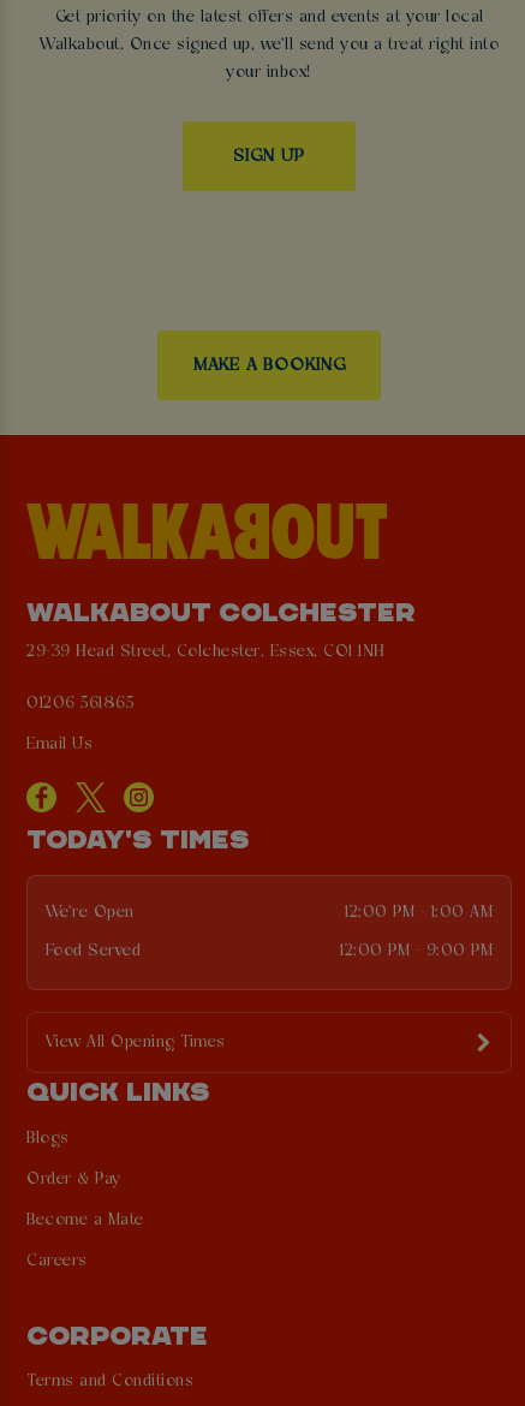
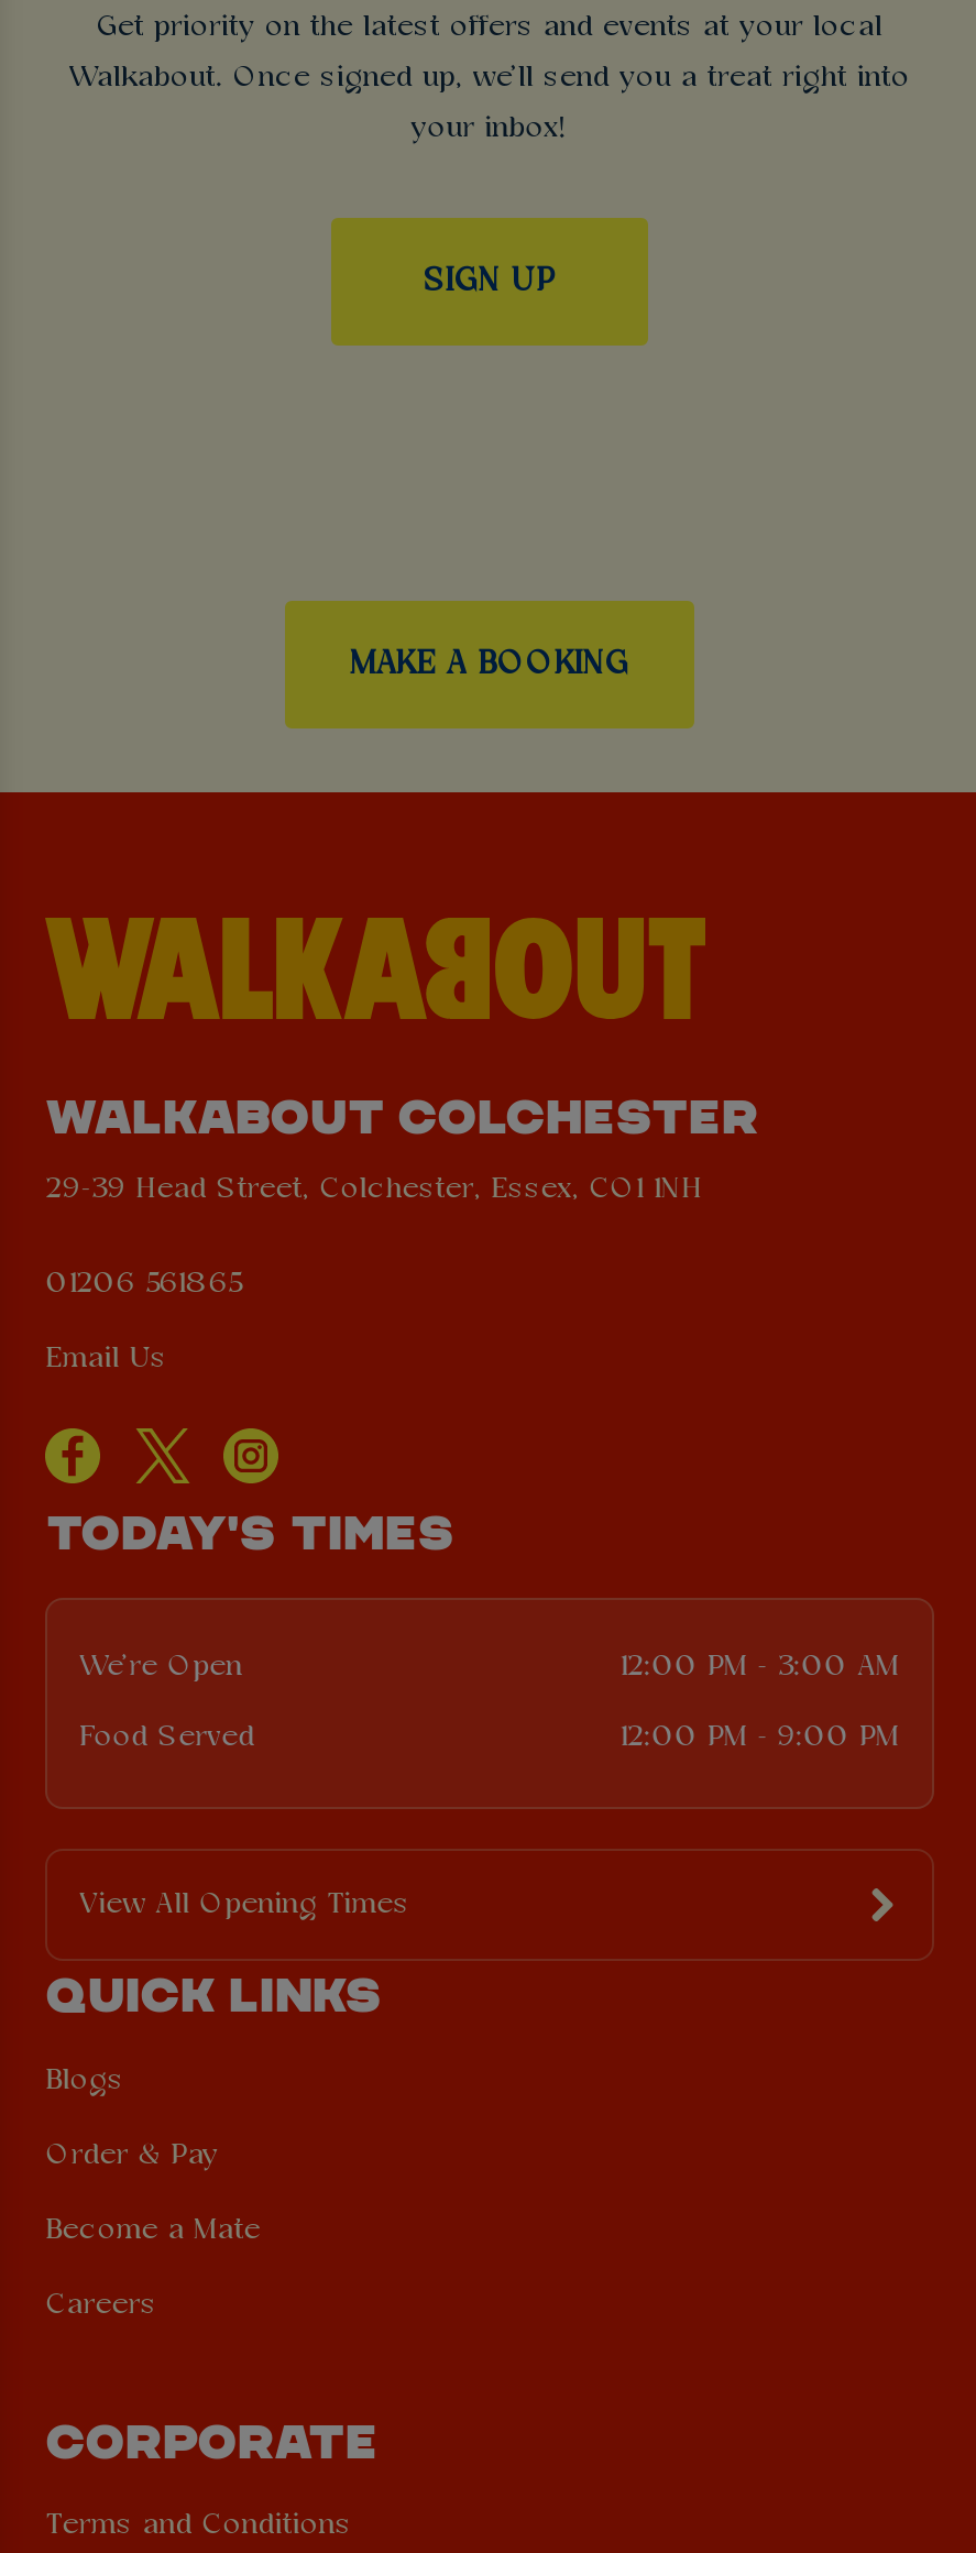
- 12:00 PM - 1:00 AM
+ 12:00 PM - 3:00 AM
